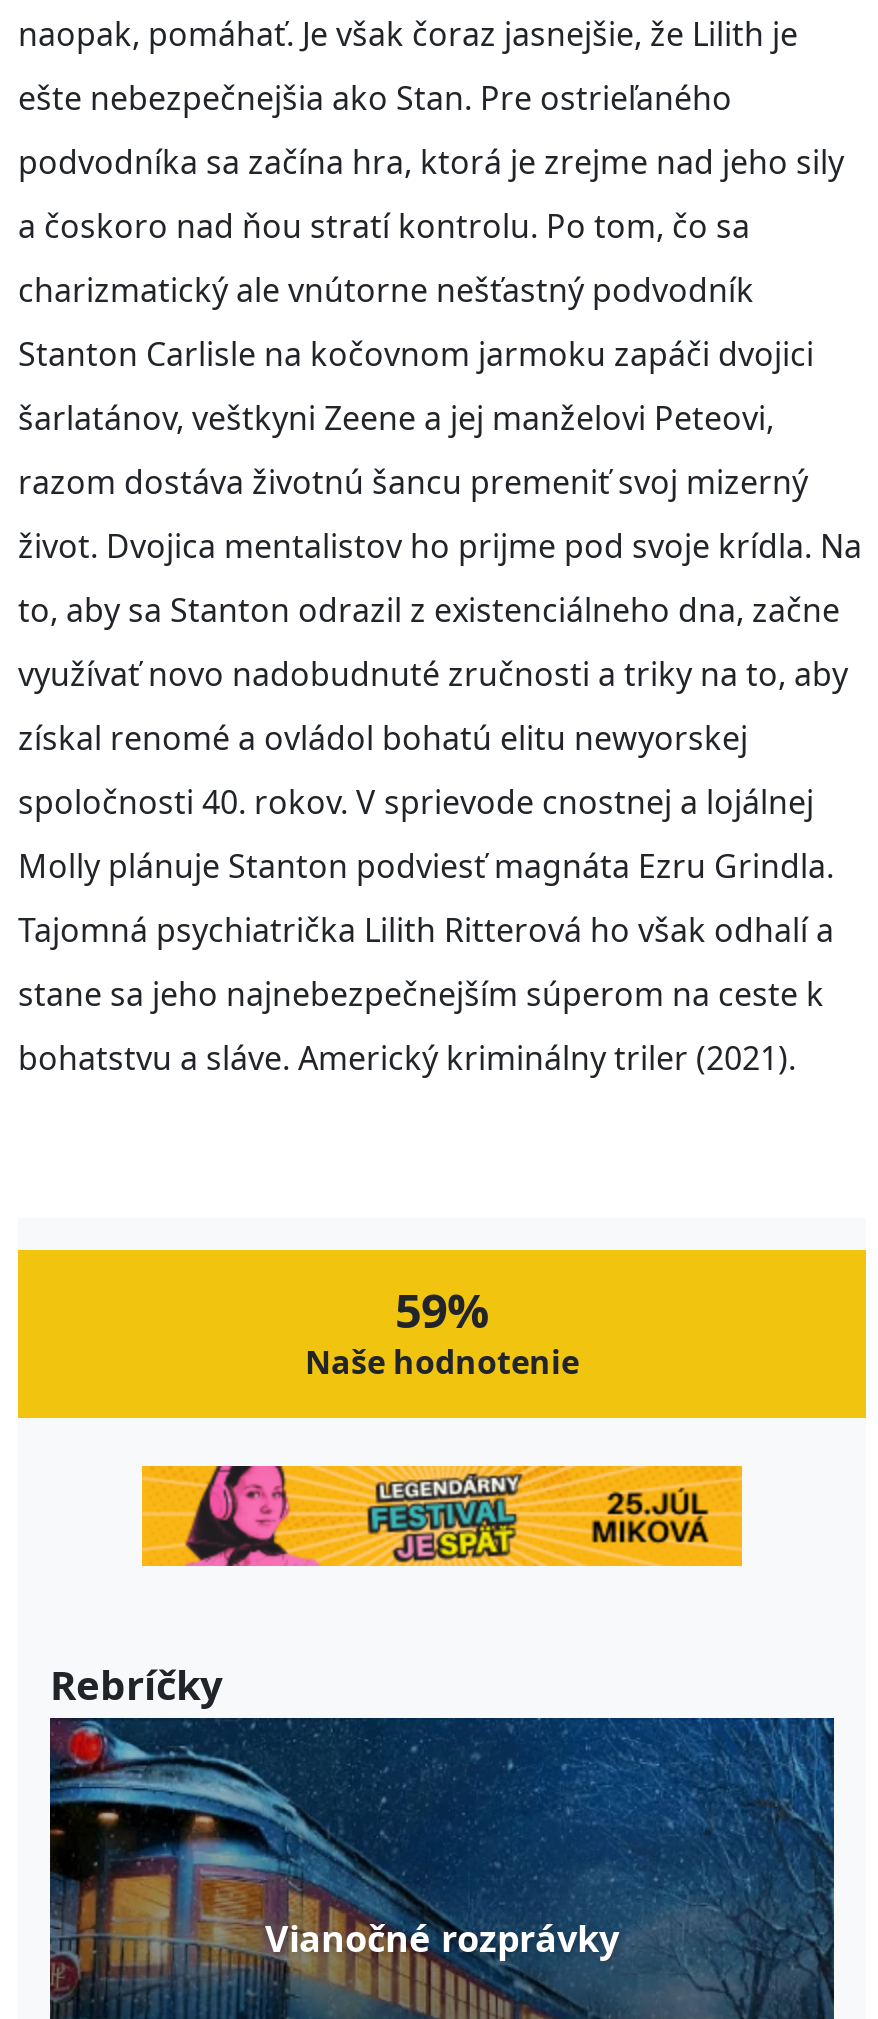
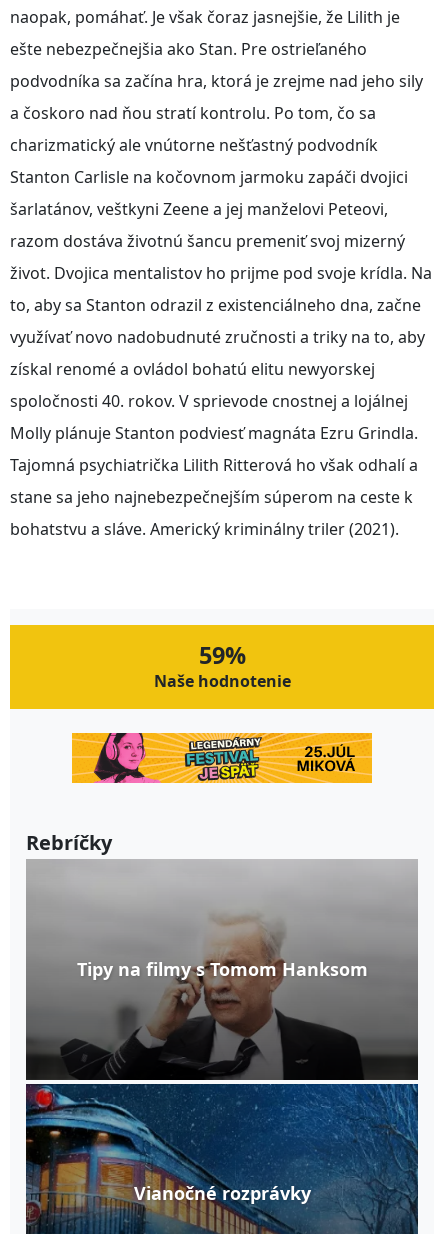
+ [image]
+ Tipy na filmy s Tomom Hanksom
